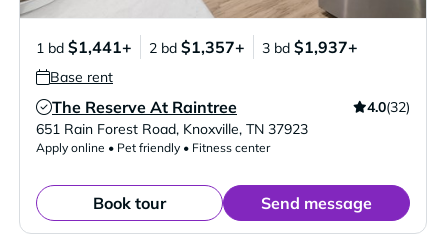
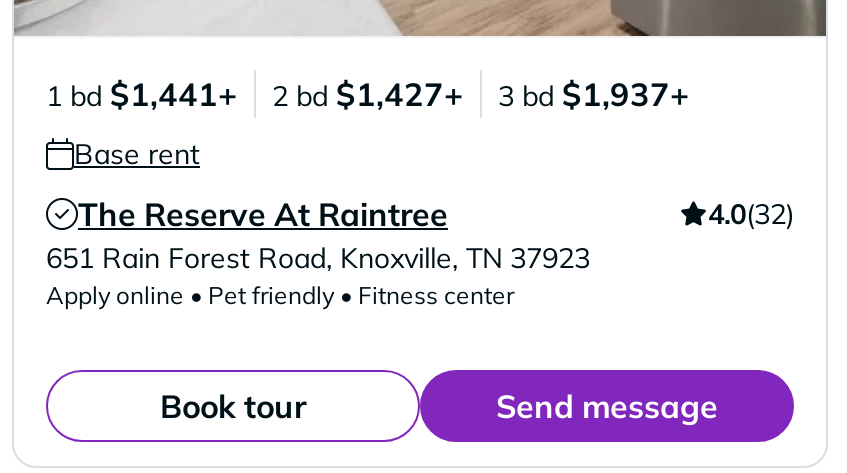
- 1 bd $1,441+ 2 bd $1,357+ 3 bd $1,937+
+ 1 bd $1,441+ 2 bd $1,427+ 3 bd $1,937+
